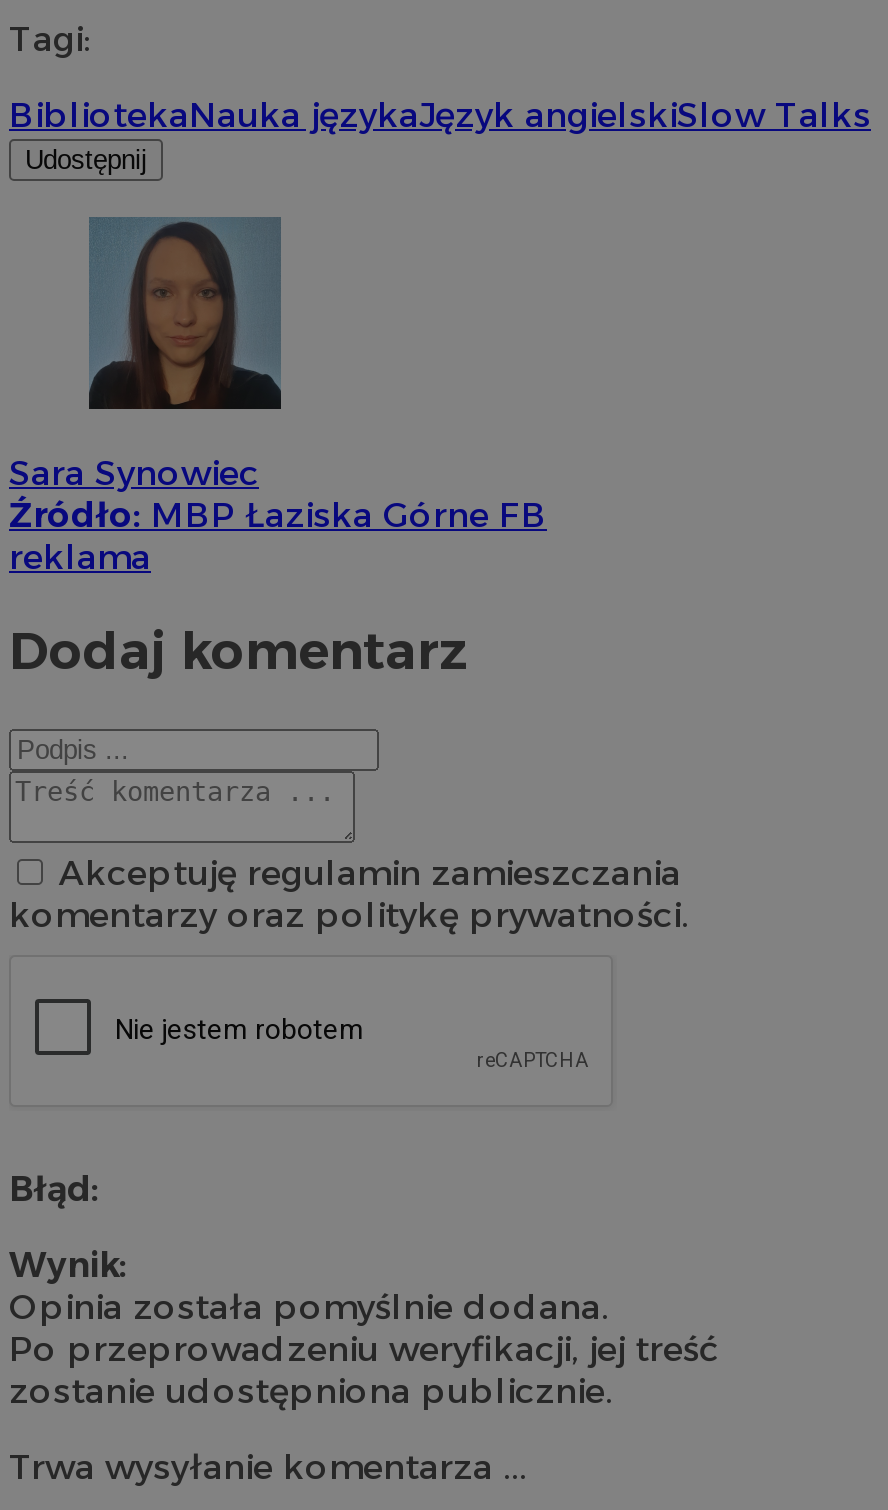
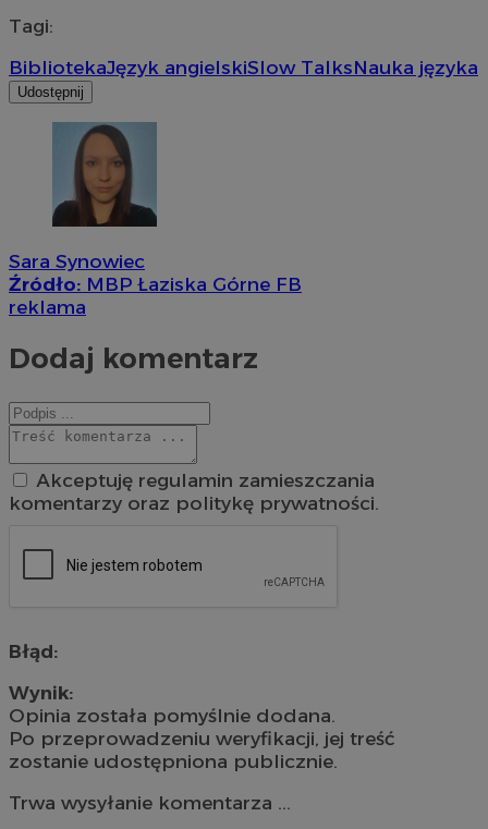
- BibliotekaNauka językaJęzyk angielskiSlow Talks
+ BibliotekaJęzyk angielskiSlow TalksNauka języka
